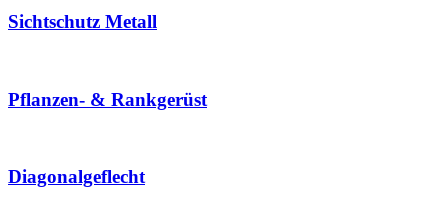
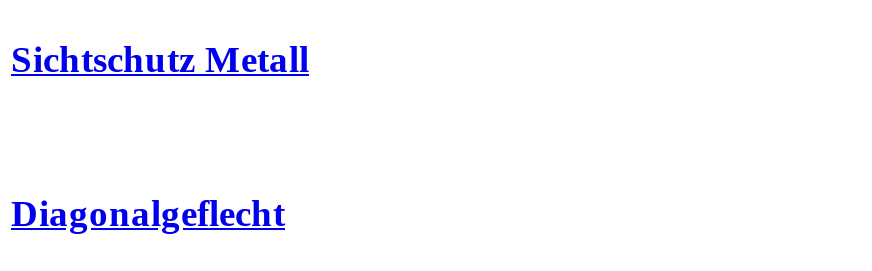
- Pflanzen- & Rankgerüst
